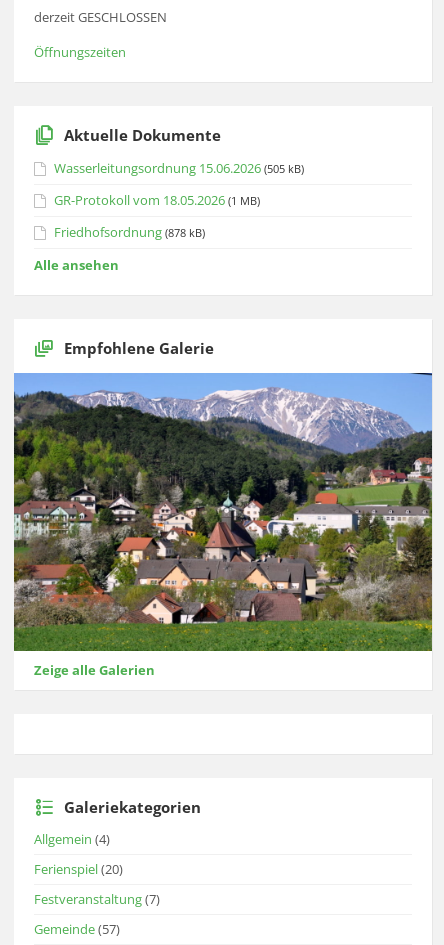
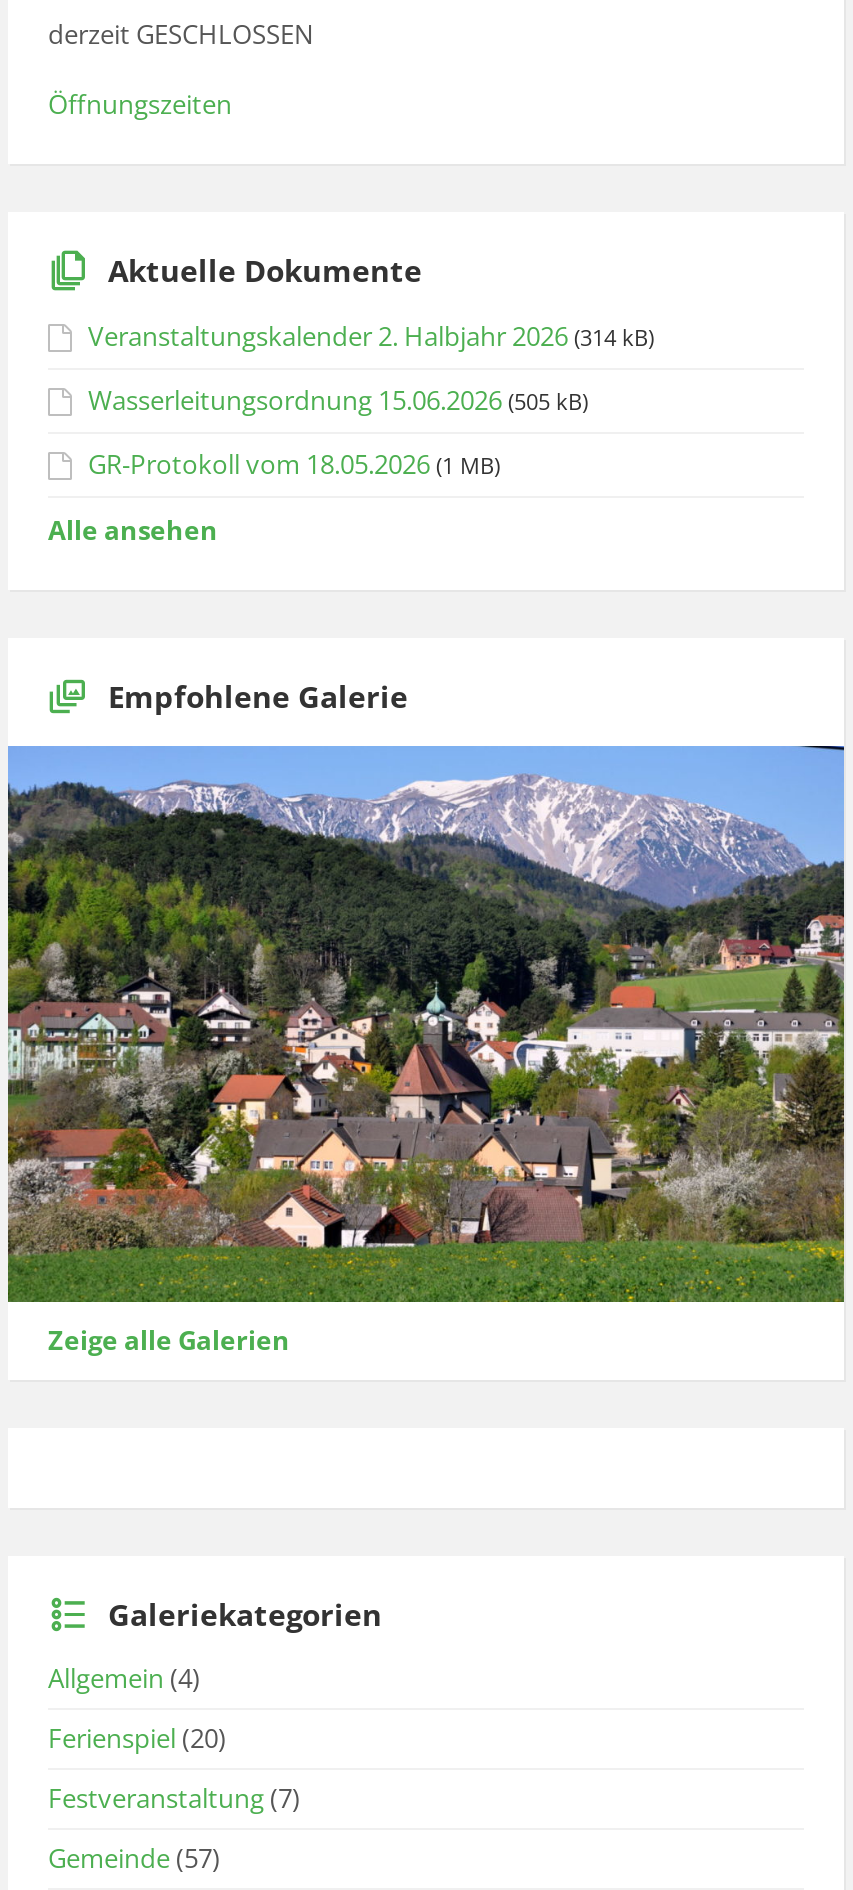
+ Veranstaltungskalender 2. Halbjahr 2026 (314 kB)

moved down: Wasserleitungsordnung 15.06.2026 (505 kB) | GR-Protokoll vom 18.05.2026 (1 MB)

- Friedhofsordnung (878 kB)
